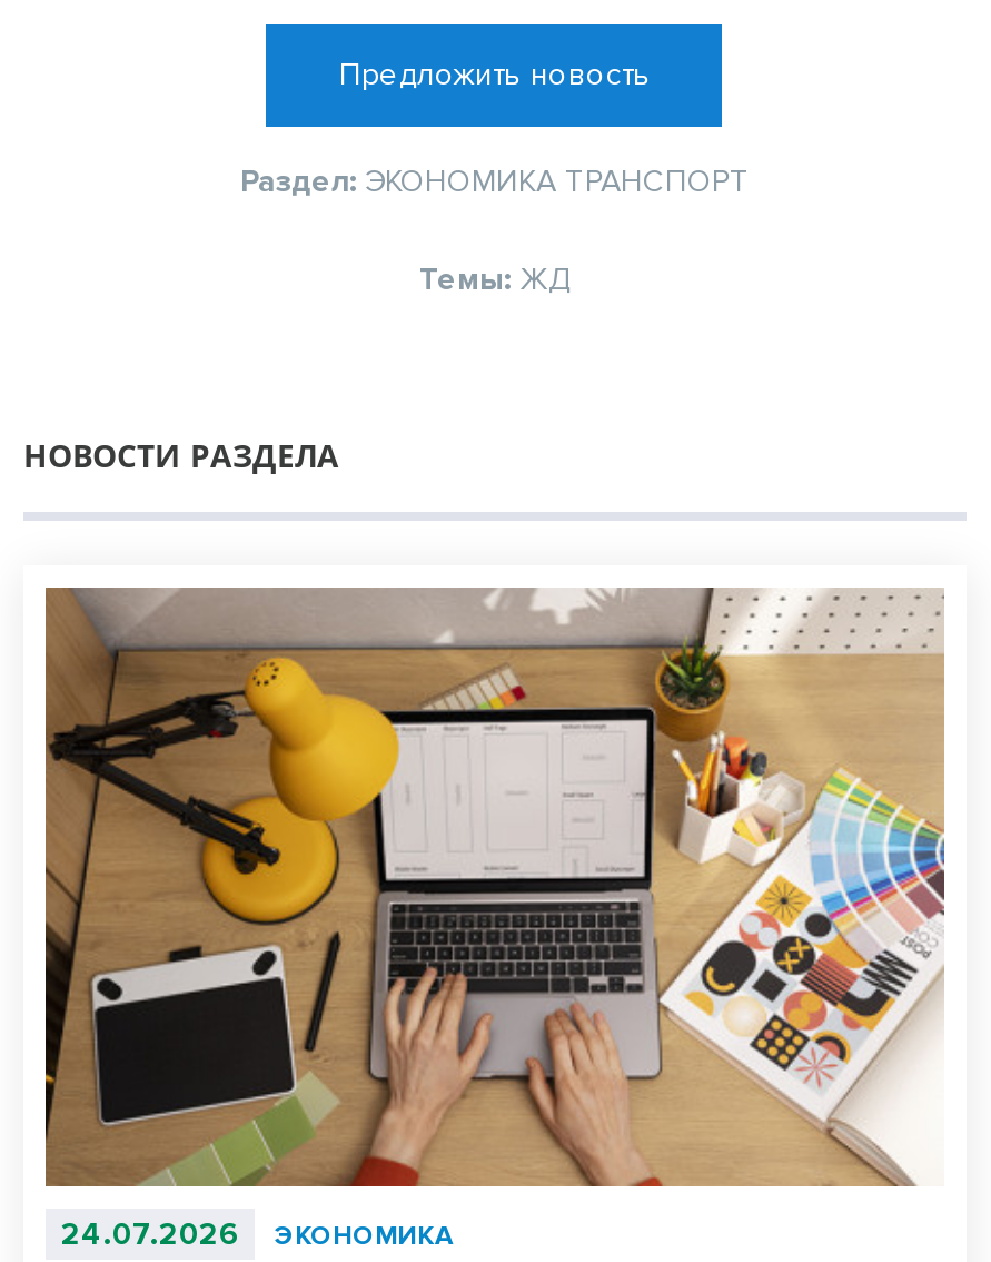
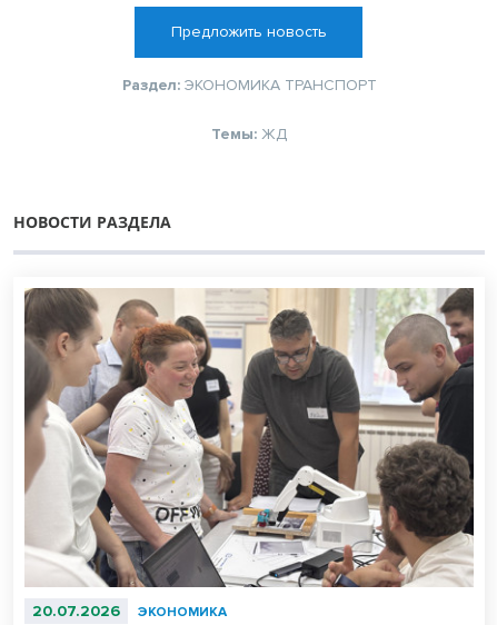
- [image]
- 24.07.2026 ЭКОНОМИКА
+ [image]
+ 20.07.2026 ЭКОНОМИКА
